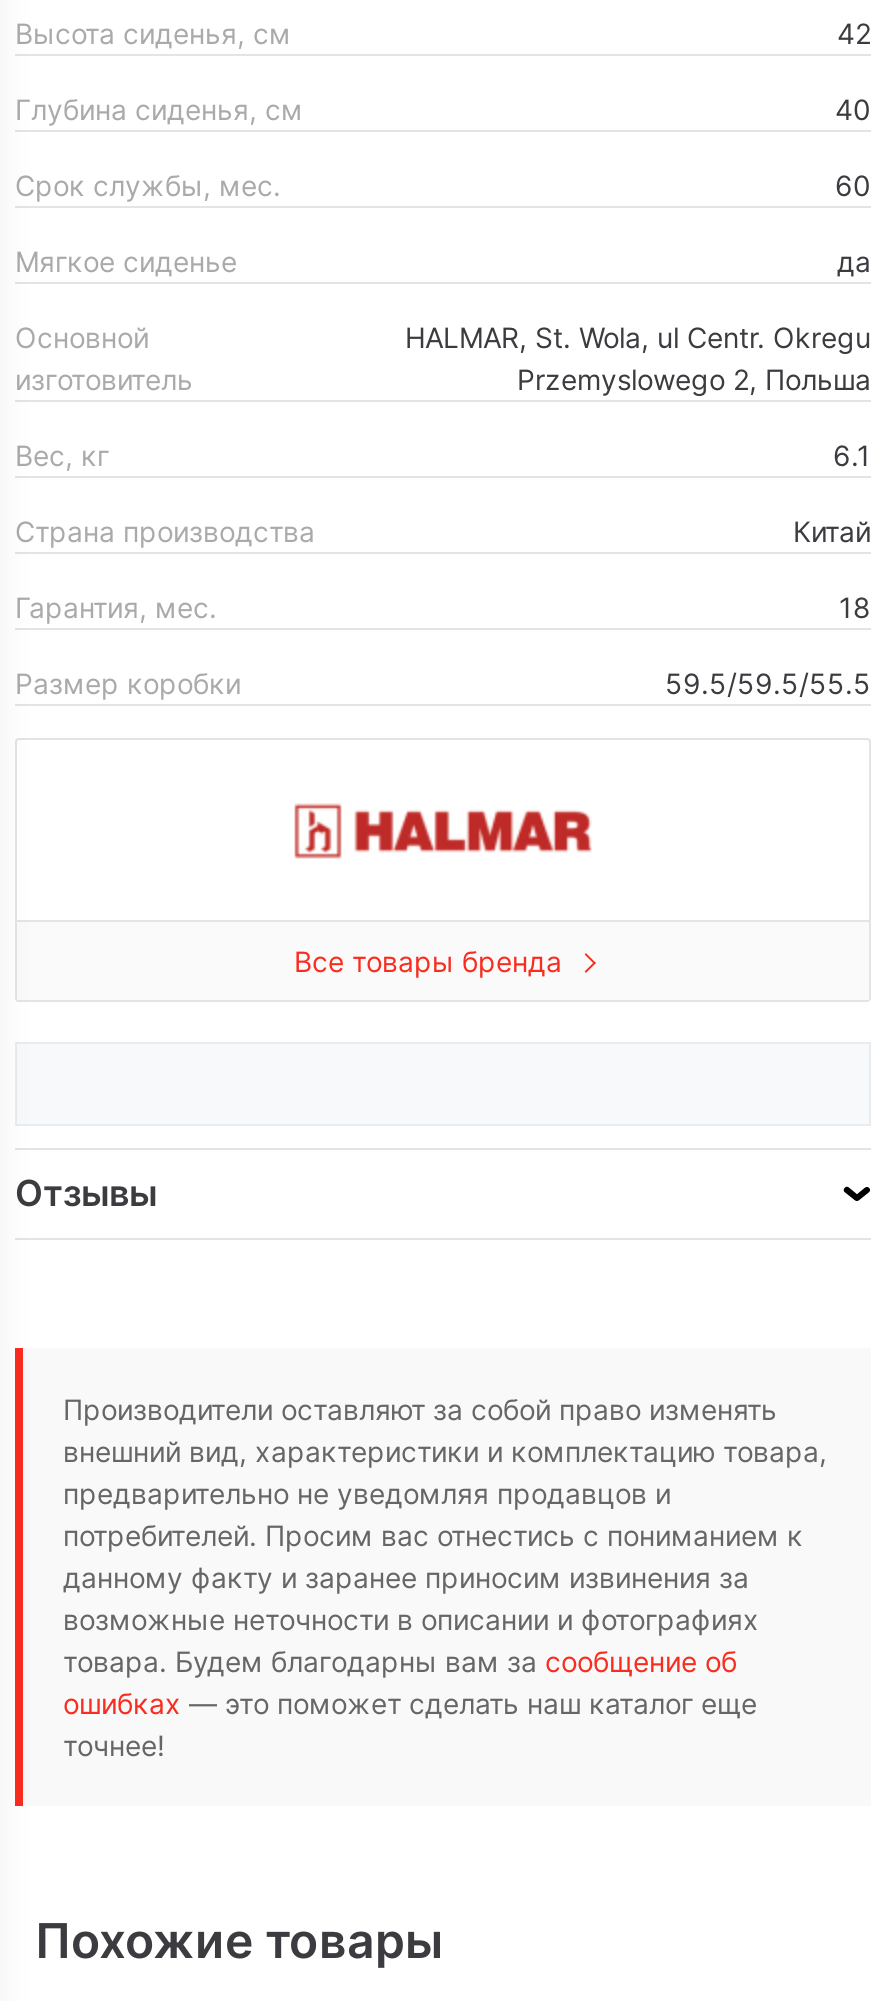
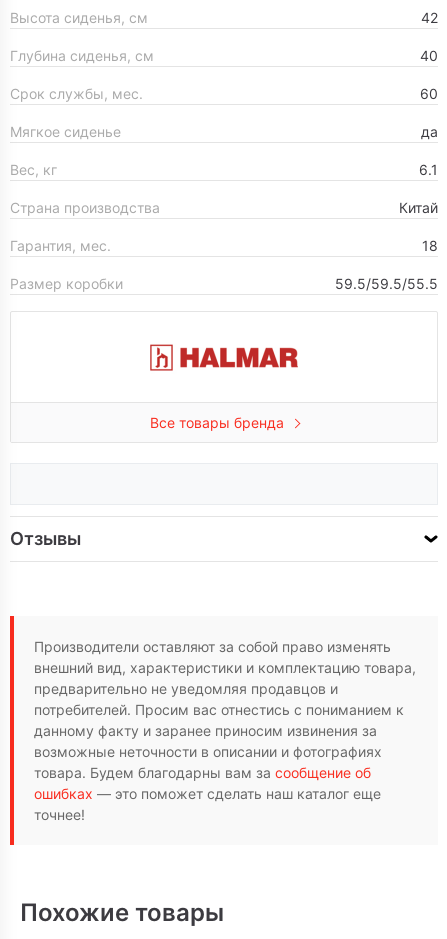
- Основной
- изготовитель

- HALMAR, St. Wola, ul Centr. Okregu
- Przemyslowego 2, Польша
